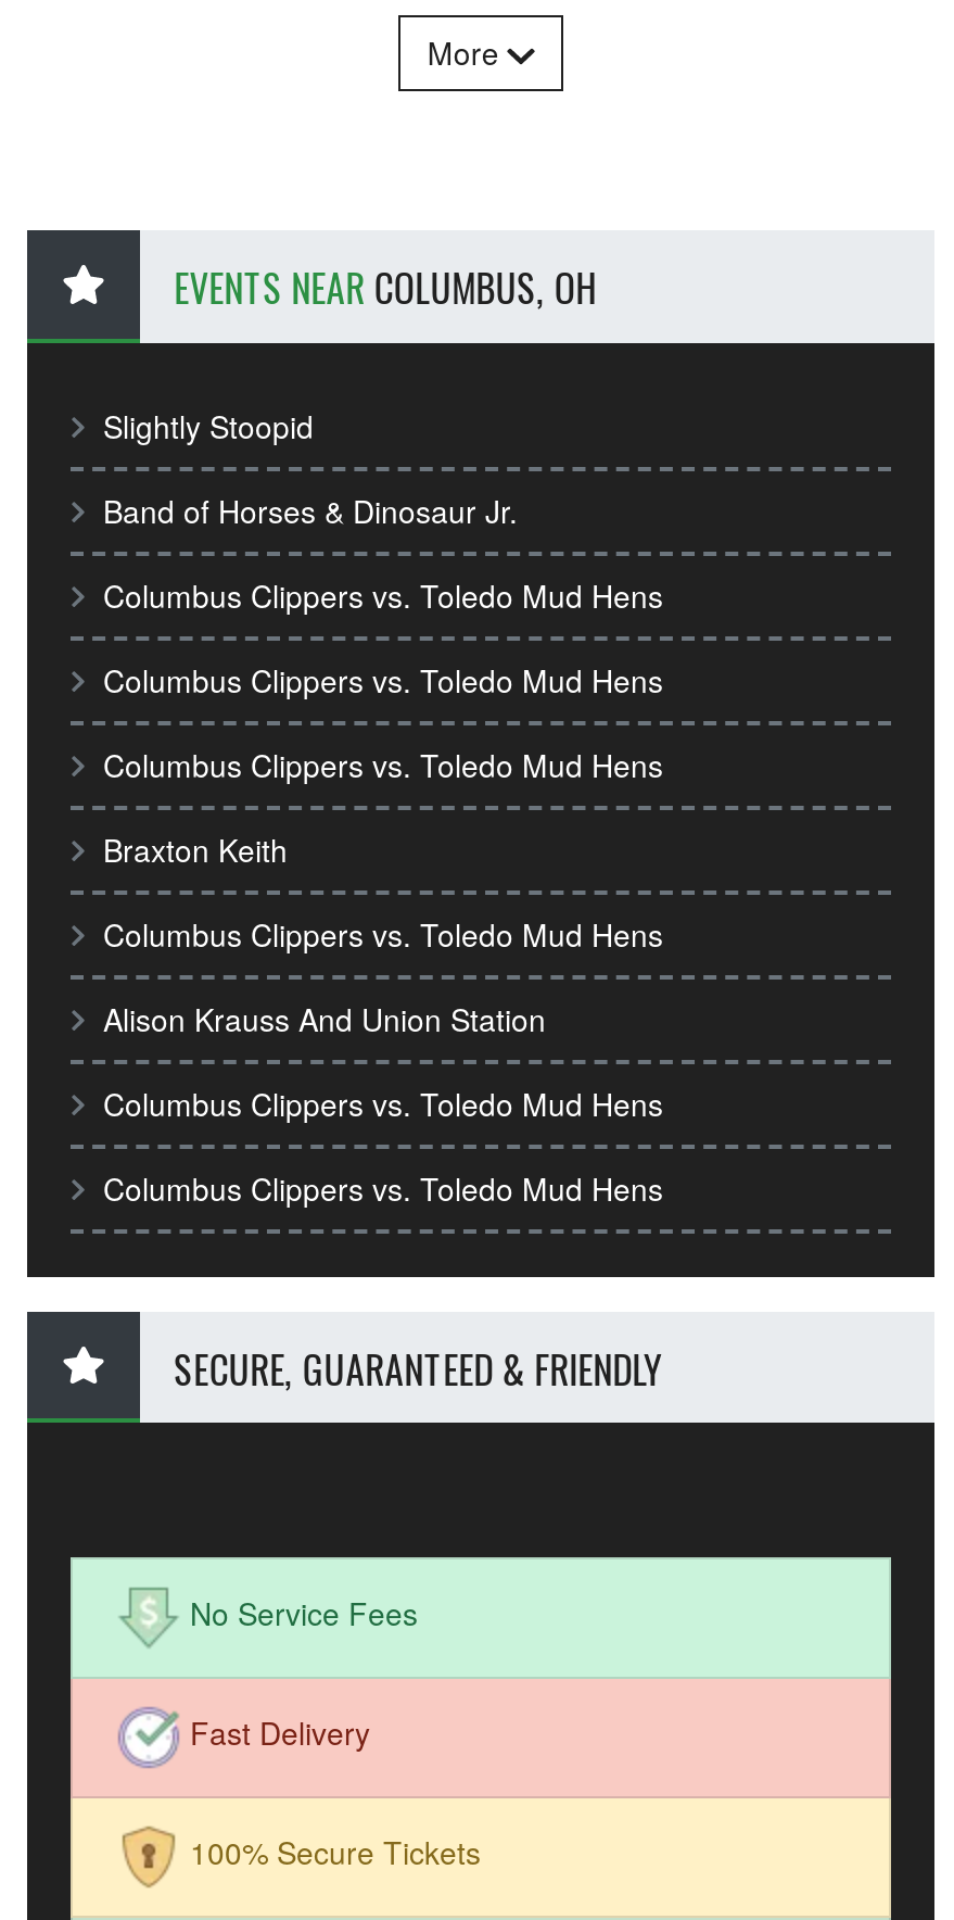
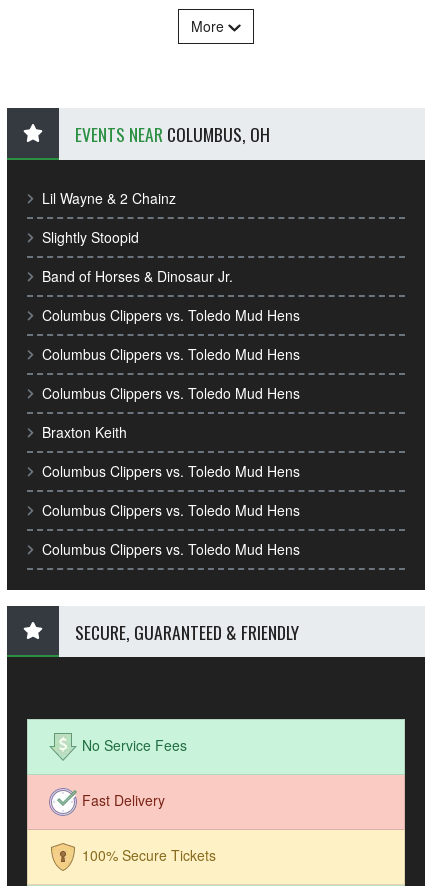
+ Lil Wayne & 2 Chainz

moved down: Slightly Stoopid | Band of Horses & Dinosaur Jr. | Columbus Clippers vs. Toledo Mud Hens | Columbus Clippers vs. Toledo Mud Hens | Columbus Clippers vs. Toledo Mud Hens | Braxton Keith | Columbus Clippers vs. Toledo Mud Hens

- Alison Krauss And Union Station
